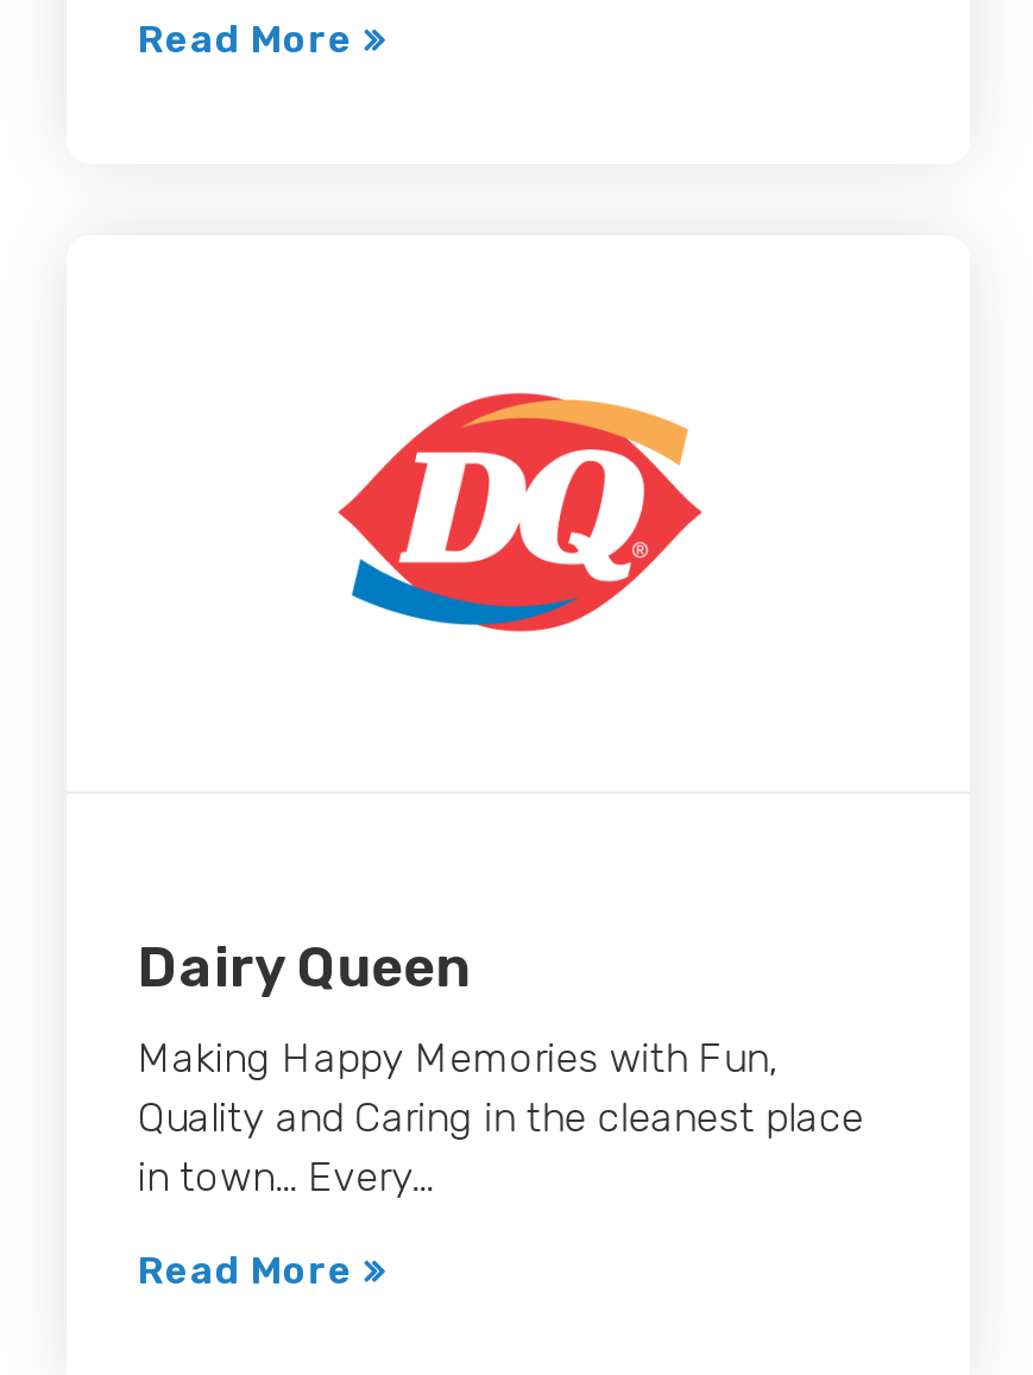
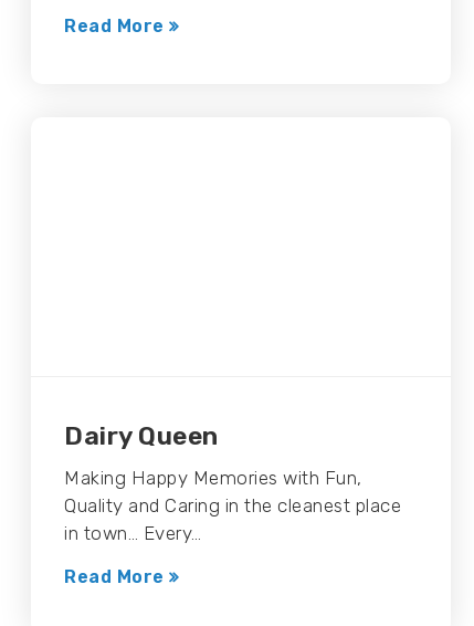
- [image]
